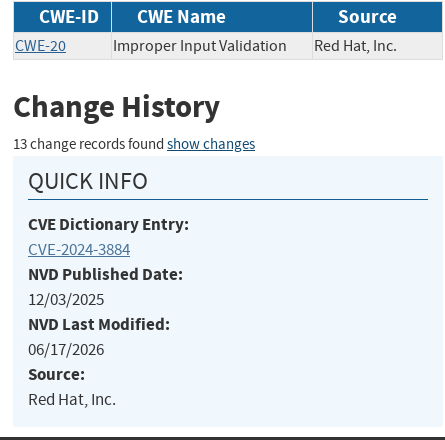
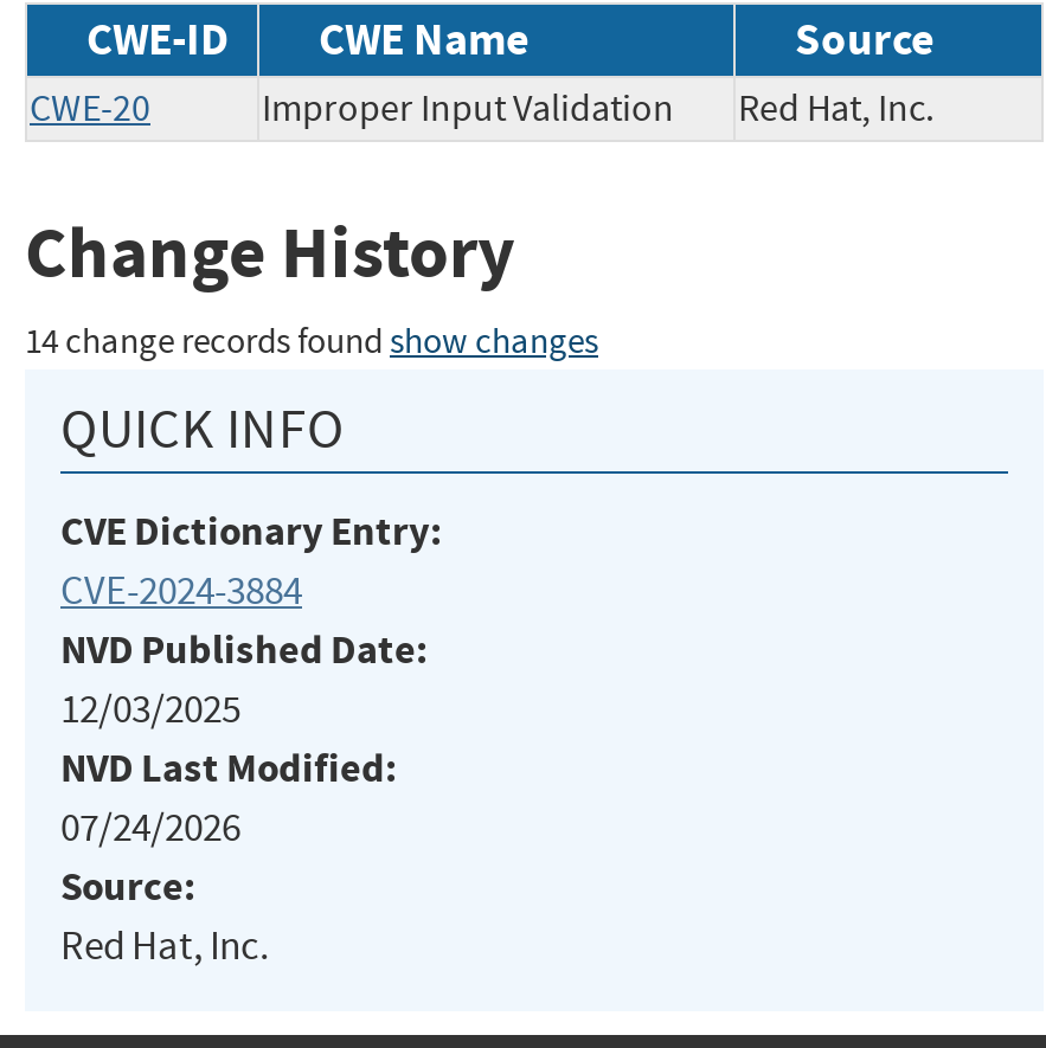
- 13 change records found show changes
+ 14 change records found show changes

- 06/17/2026
+ 07/24/2026
